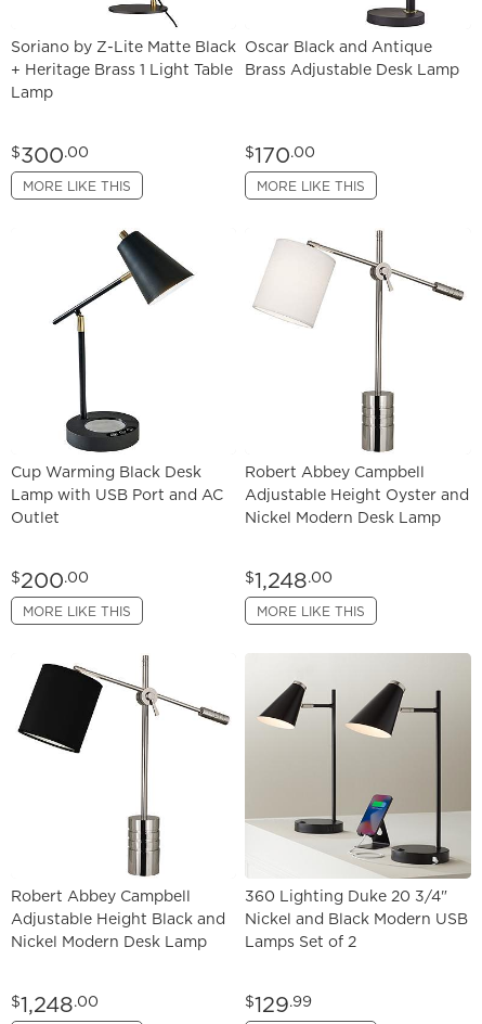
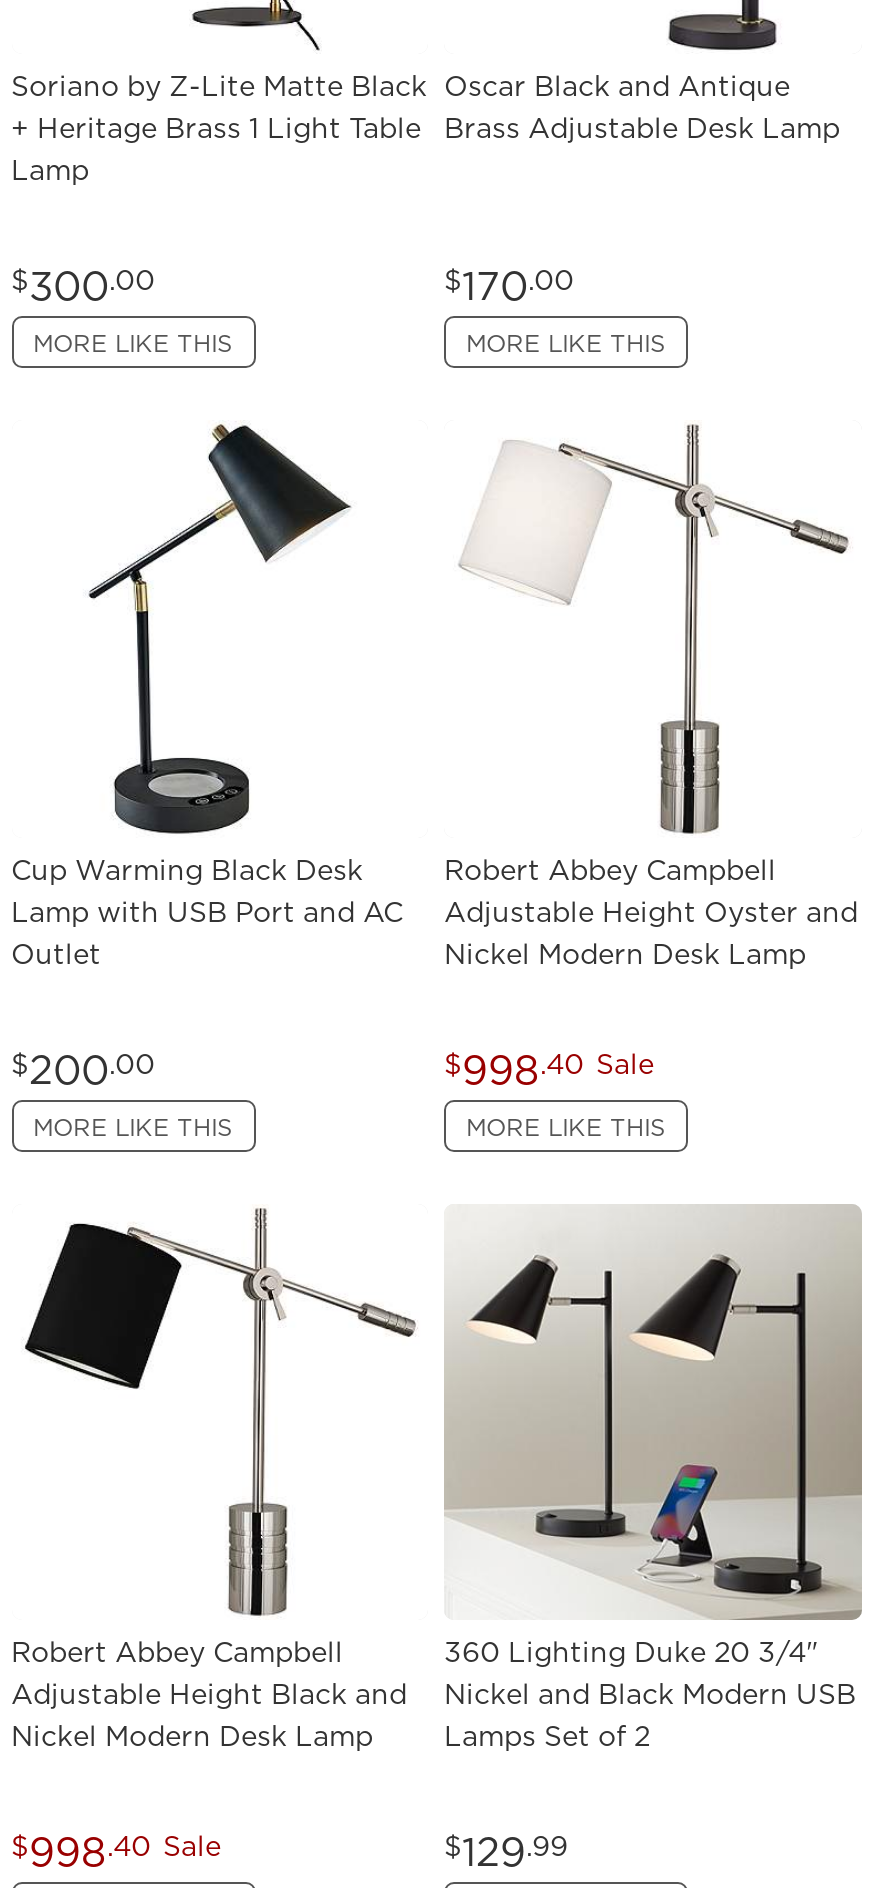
- $1,248.00
+ $998.40 Sale

- $1,248.00
+ $998.40 Sale
